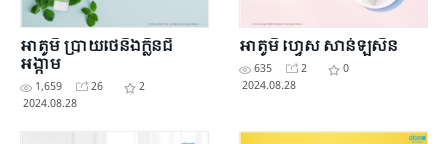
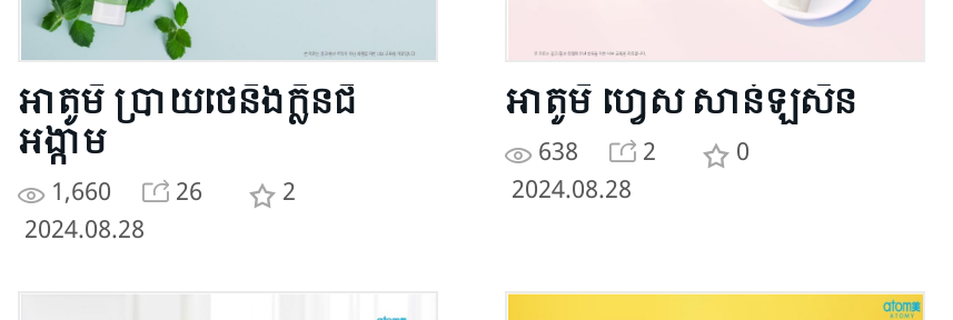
- 635 2 0
+ 638 2 0

- 1,659 26 2
+ 1,660 26 2
